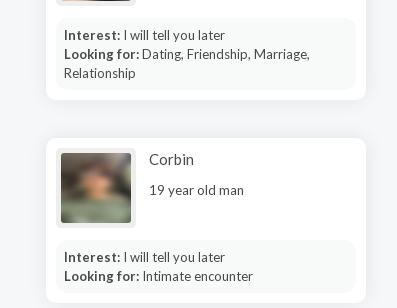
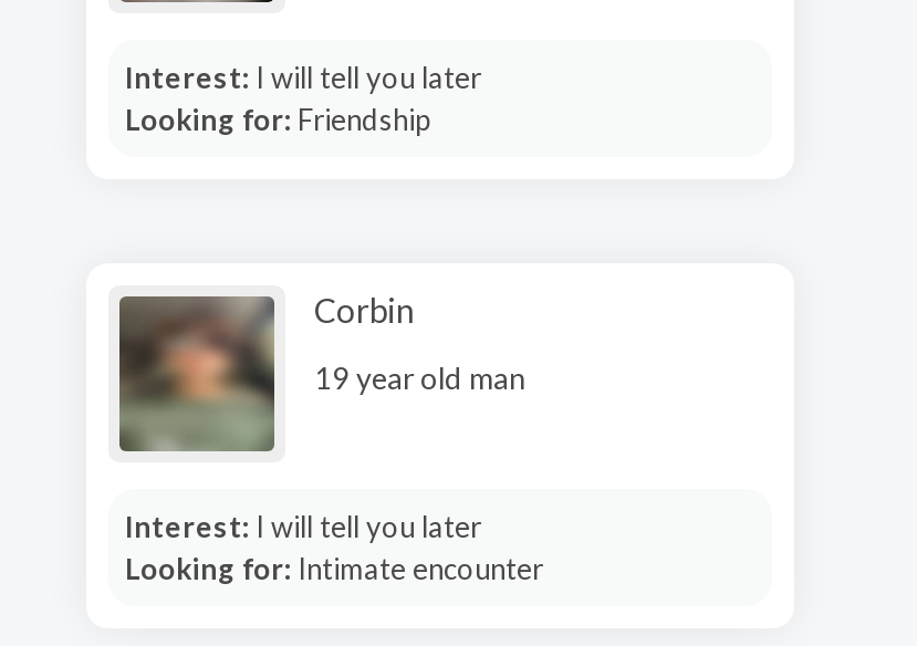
- Looking for: Dating, Friendship, Marriage,
- Relationship
+ Looking for: Friendship
